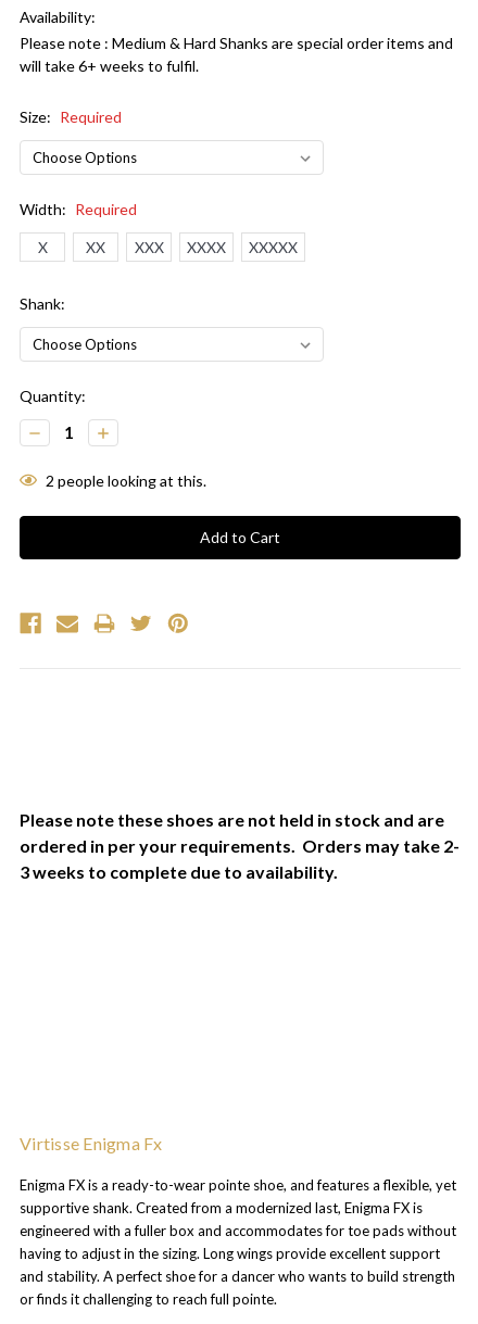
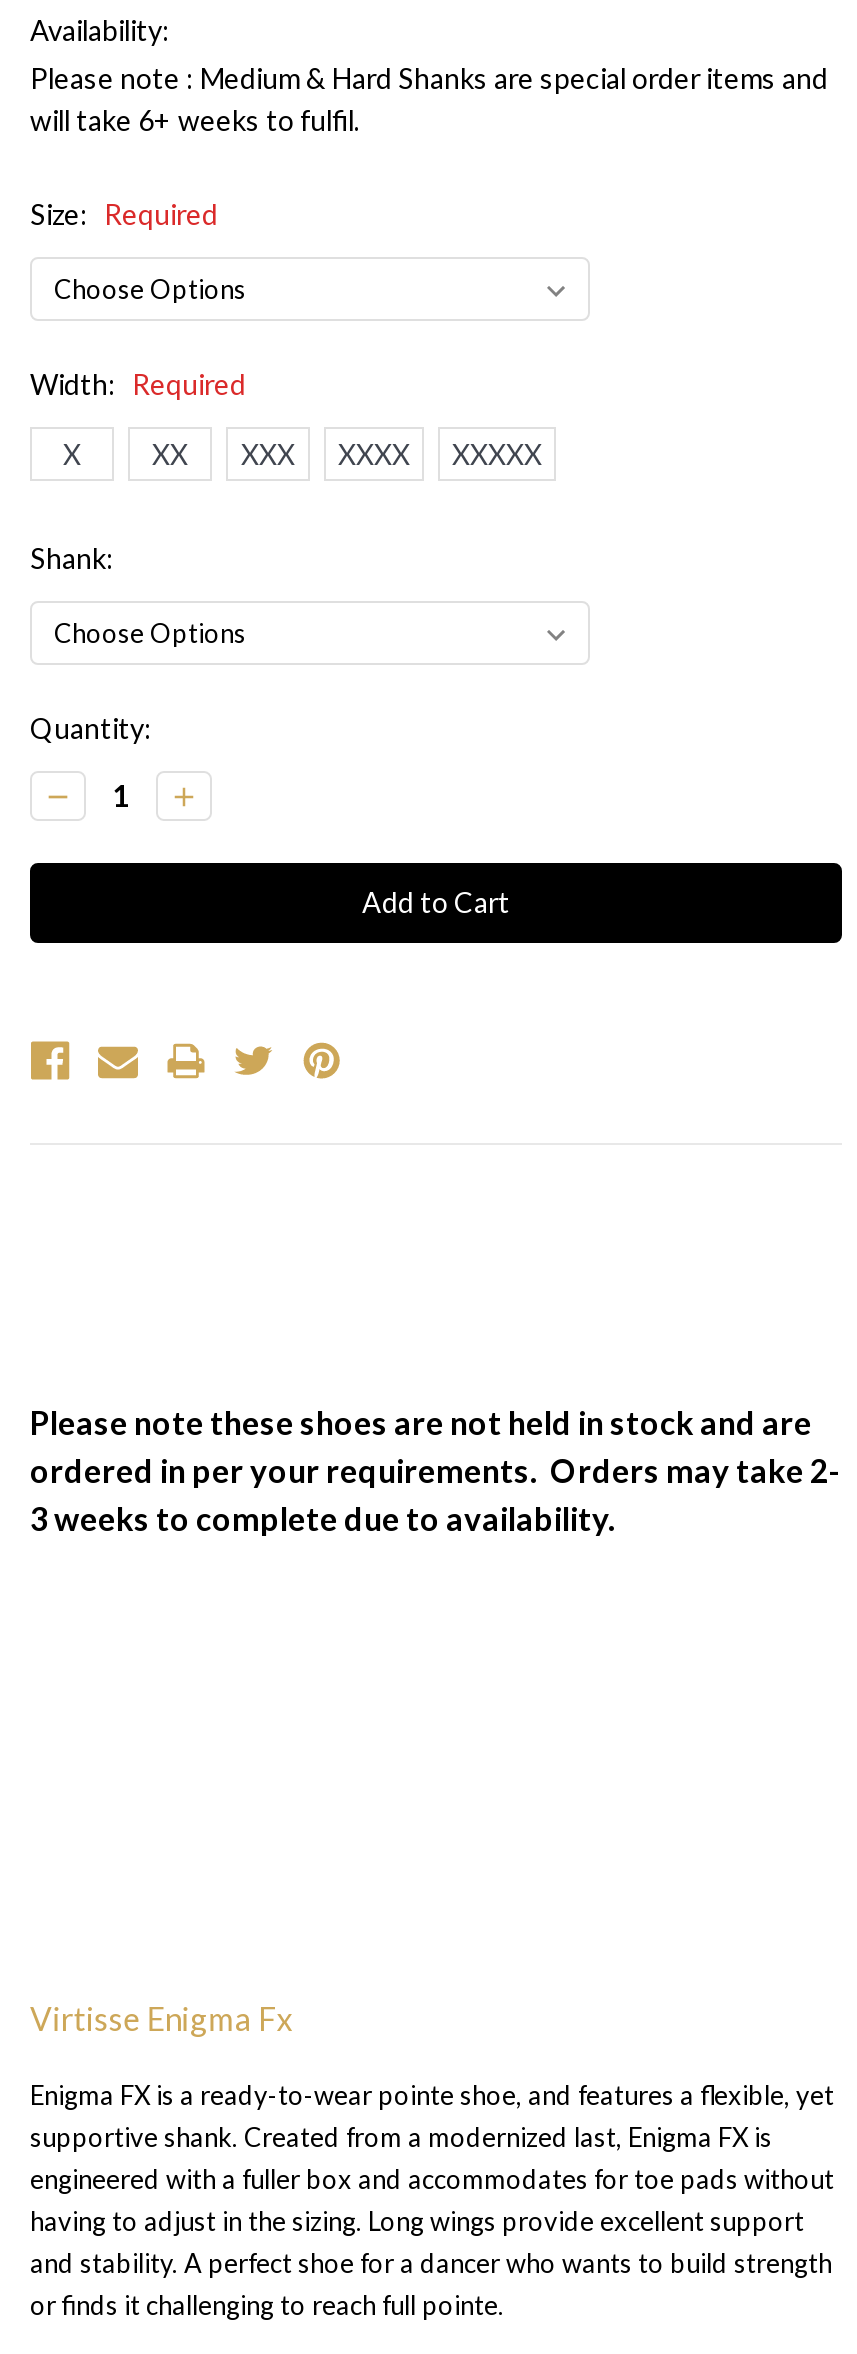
- 2 people looking at this.
